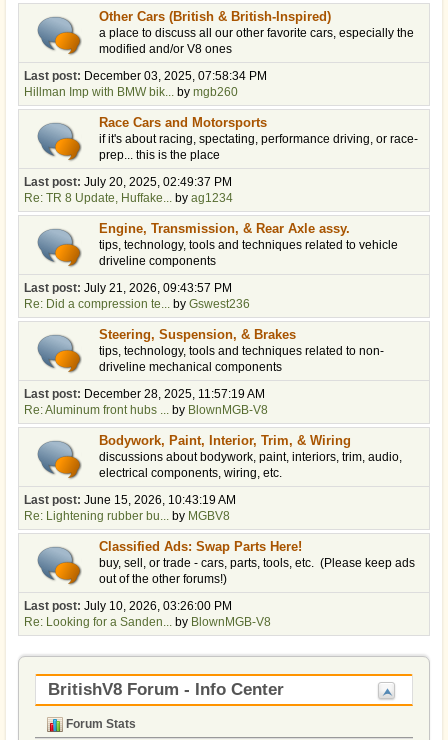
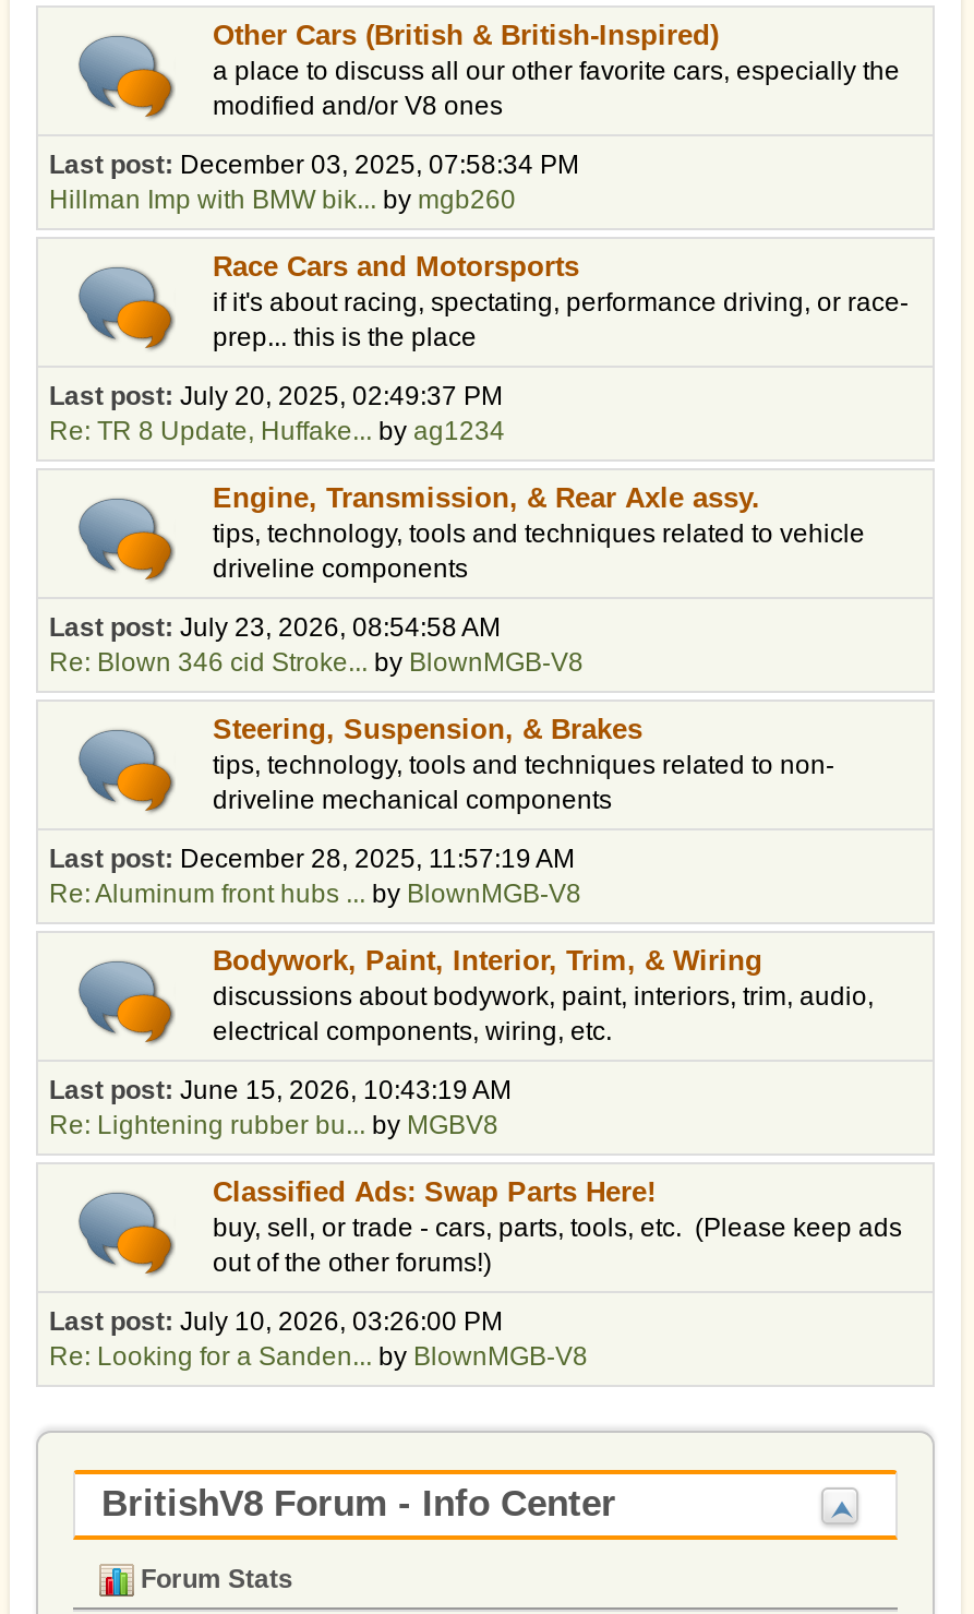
- Last post: July 21, 2026, 09:43:57 PM
+ Last post: July 23, 2026, 08:54:58 AM

- Re: Did a compression te... by Gswest236
+ Re: Blown 346 cid Stroke... by BlownMGB-V8
